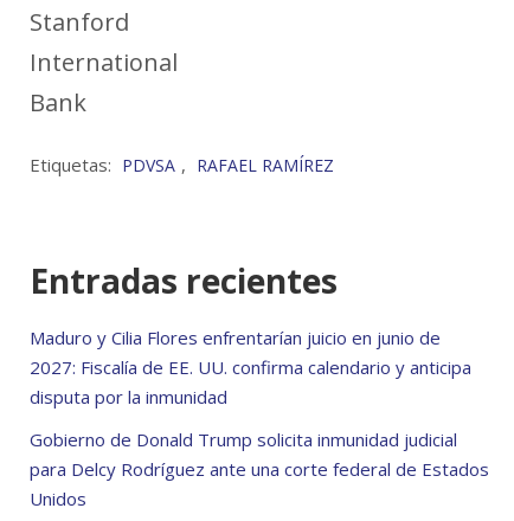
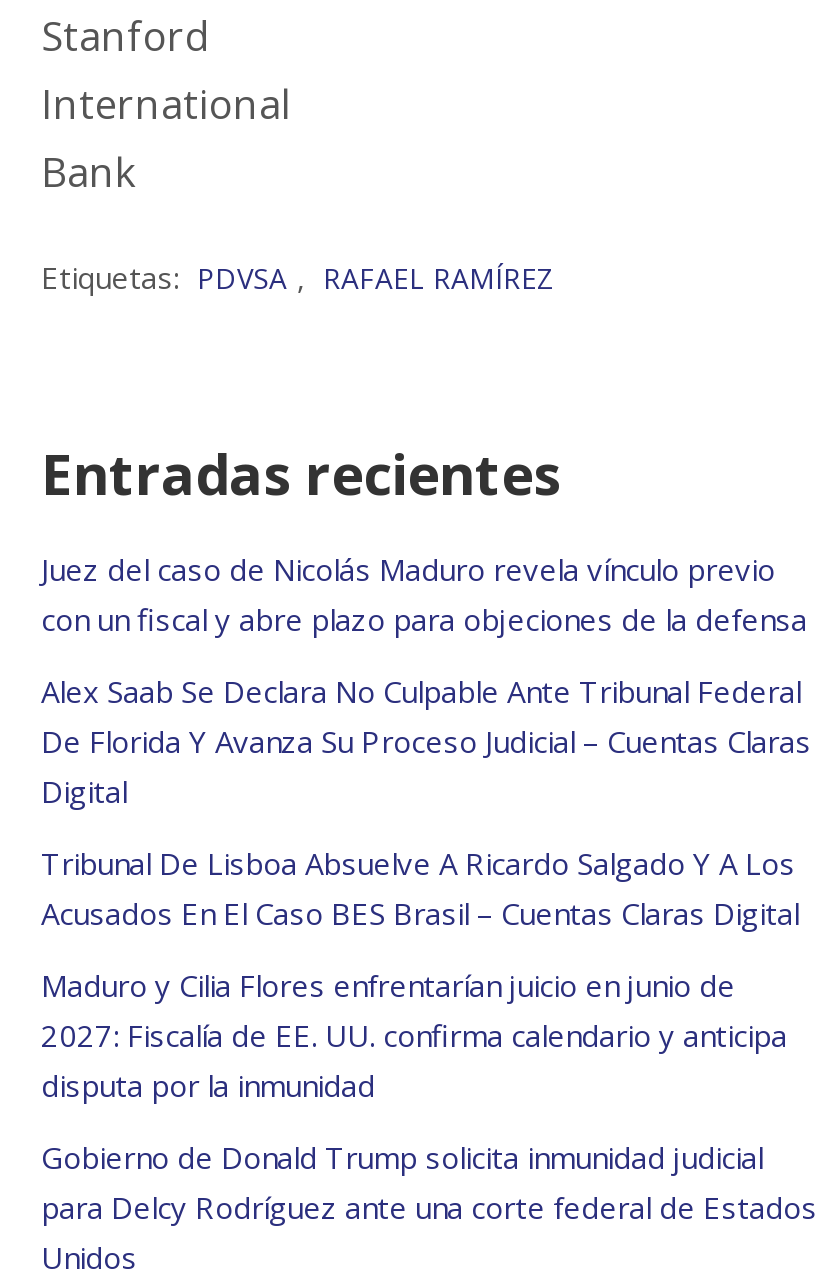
+ Juez del caso de Nicolás Maduro revela vínculo previo
+ con un fiscal y abre plazo para objeciones de la defensa
+ Alex Saab Se Declara No Culpable Ante Tribunal Federal
+ De Florida Y Avanza Su Proceso Judicial – Cuentas Claras
+ Digital
+ Tribunal De Lisboa Absuelve A Ricardo Salgado Y A Los
+ Acusados En El Caso BES Brasil – Cuentas Claras Digital
